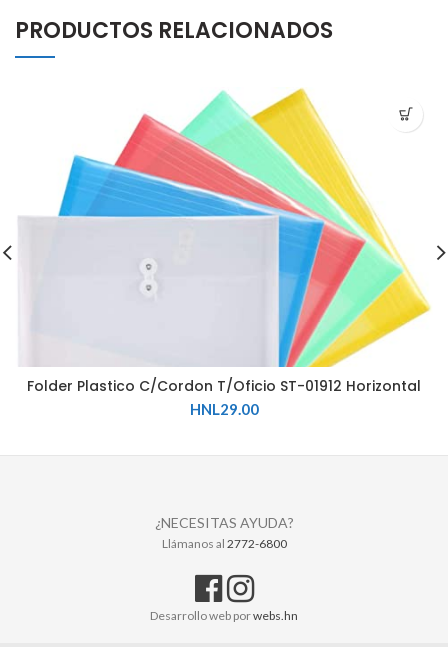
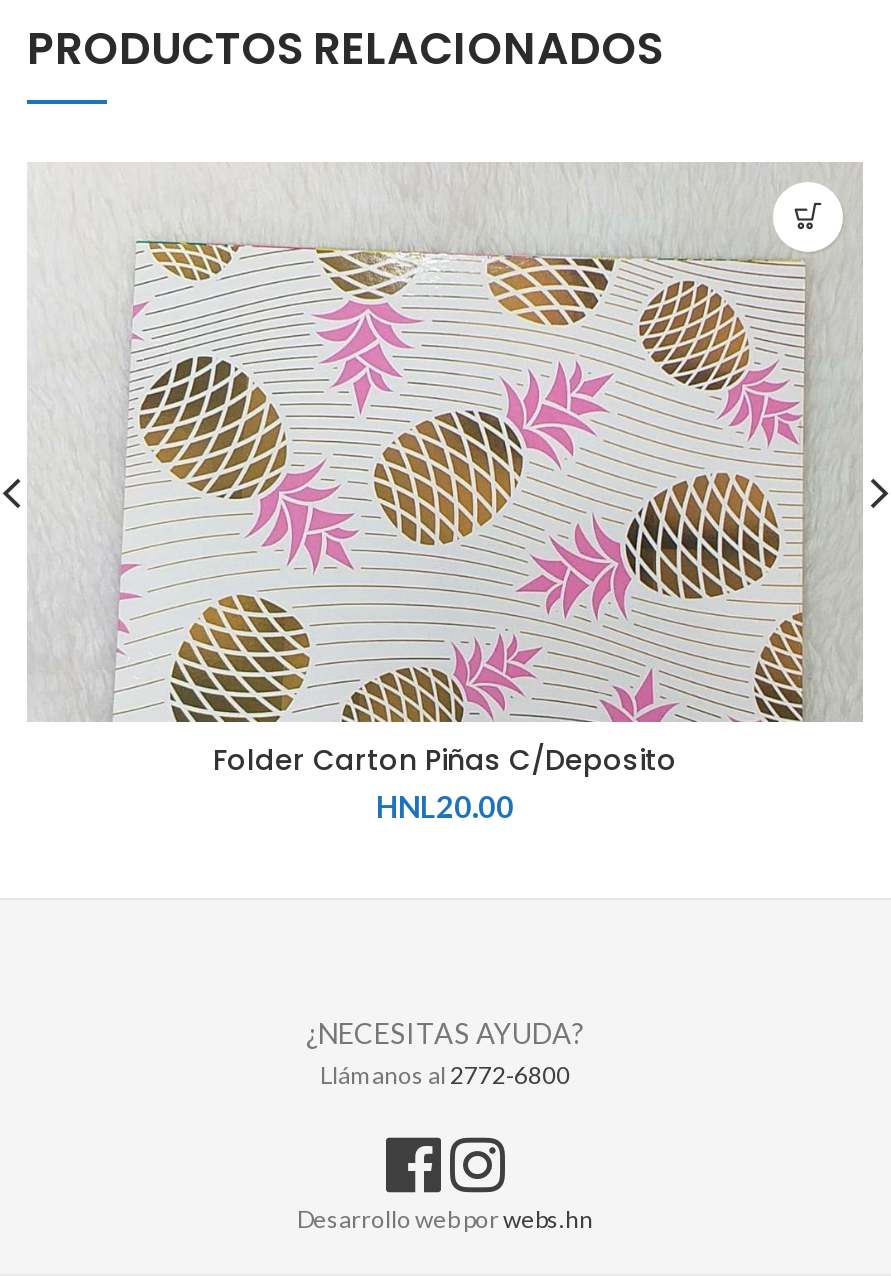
- [image]
- Folder Plastico C/Cordon T/Oficio ST-01912 Horizontal
- HNL29.00
+ [image]
+ Folder Carton Piñas C/Deposito
+ HNL20.00
